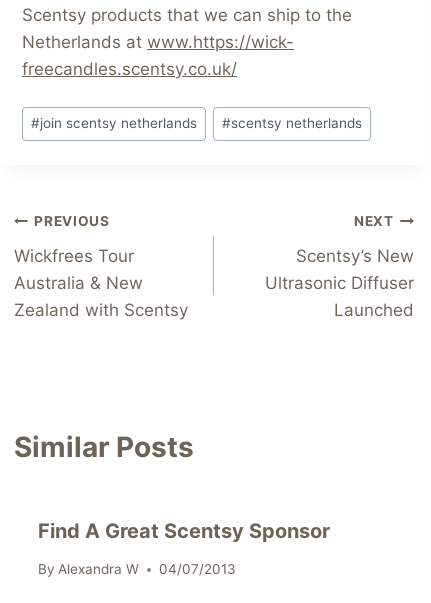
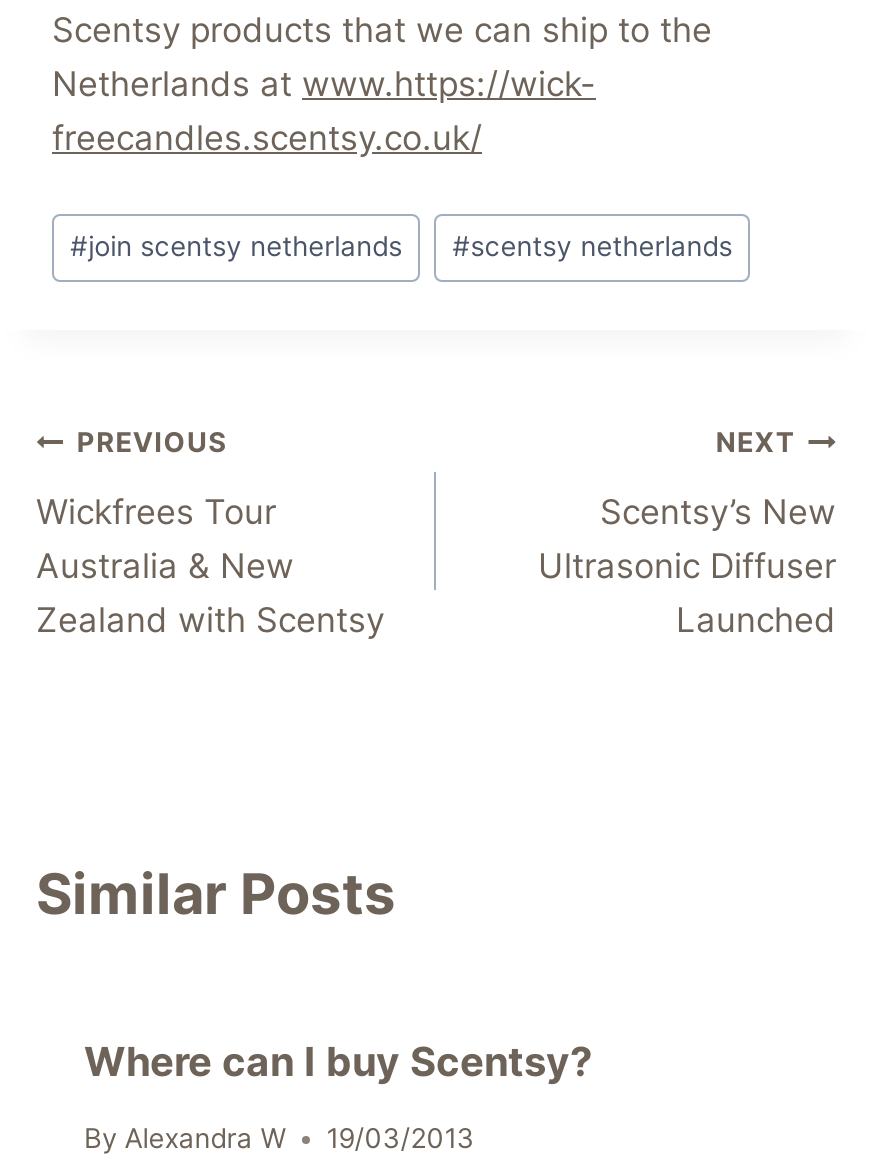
- Find A Great Scentsy Sponsor
+ Where can I buy Scentsy?

- By Alexandra W 04/07/2013
+ By Alexandra W 19/03/2013
